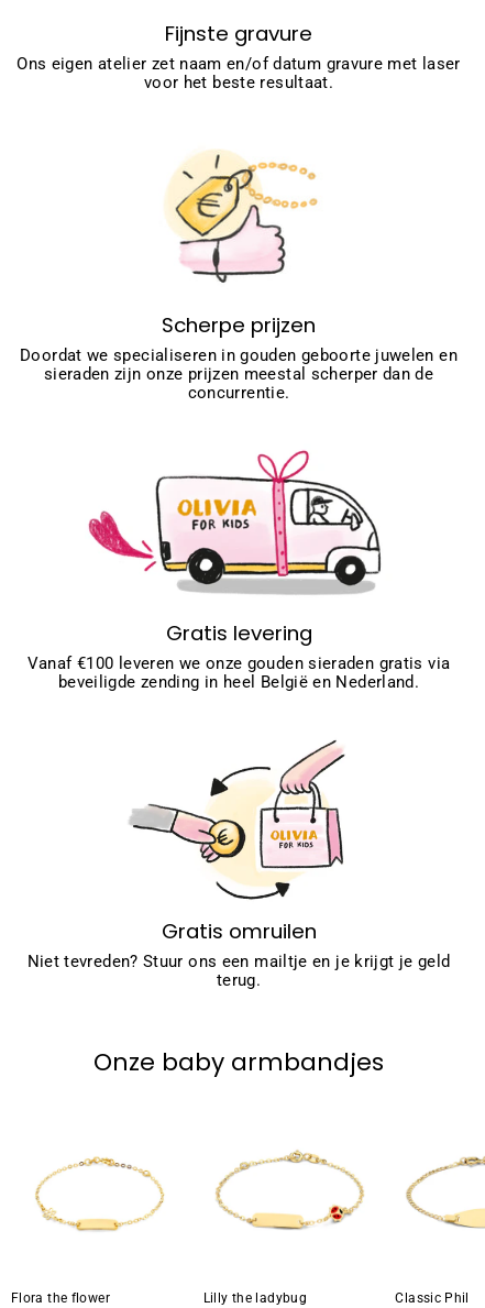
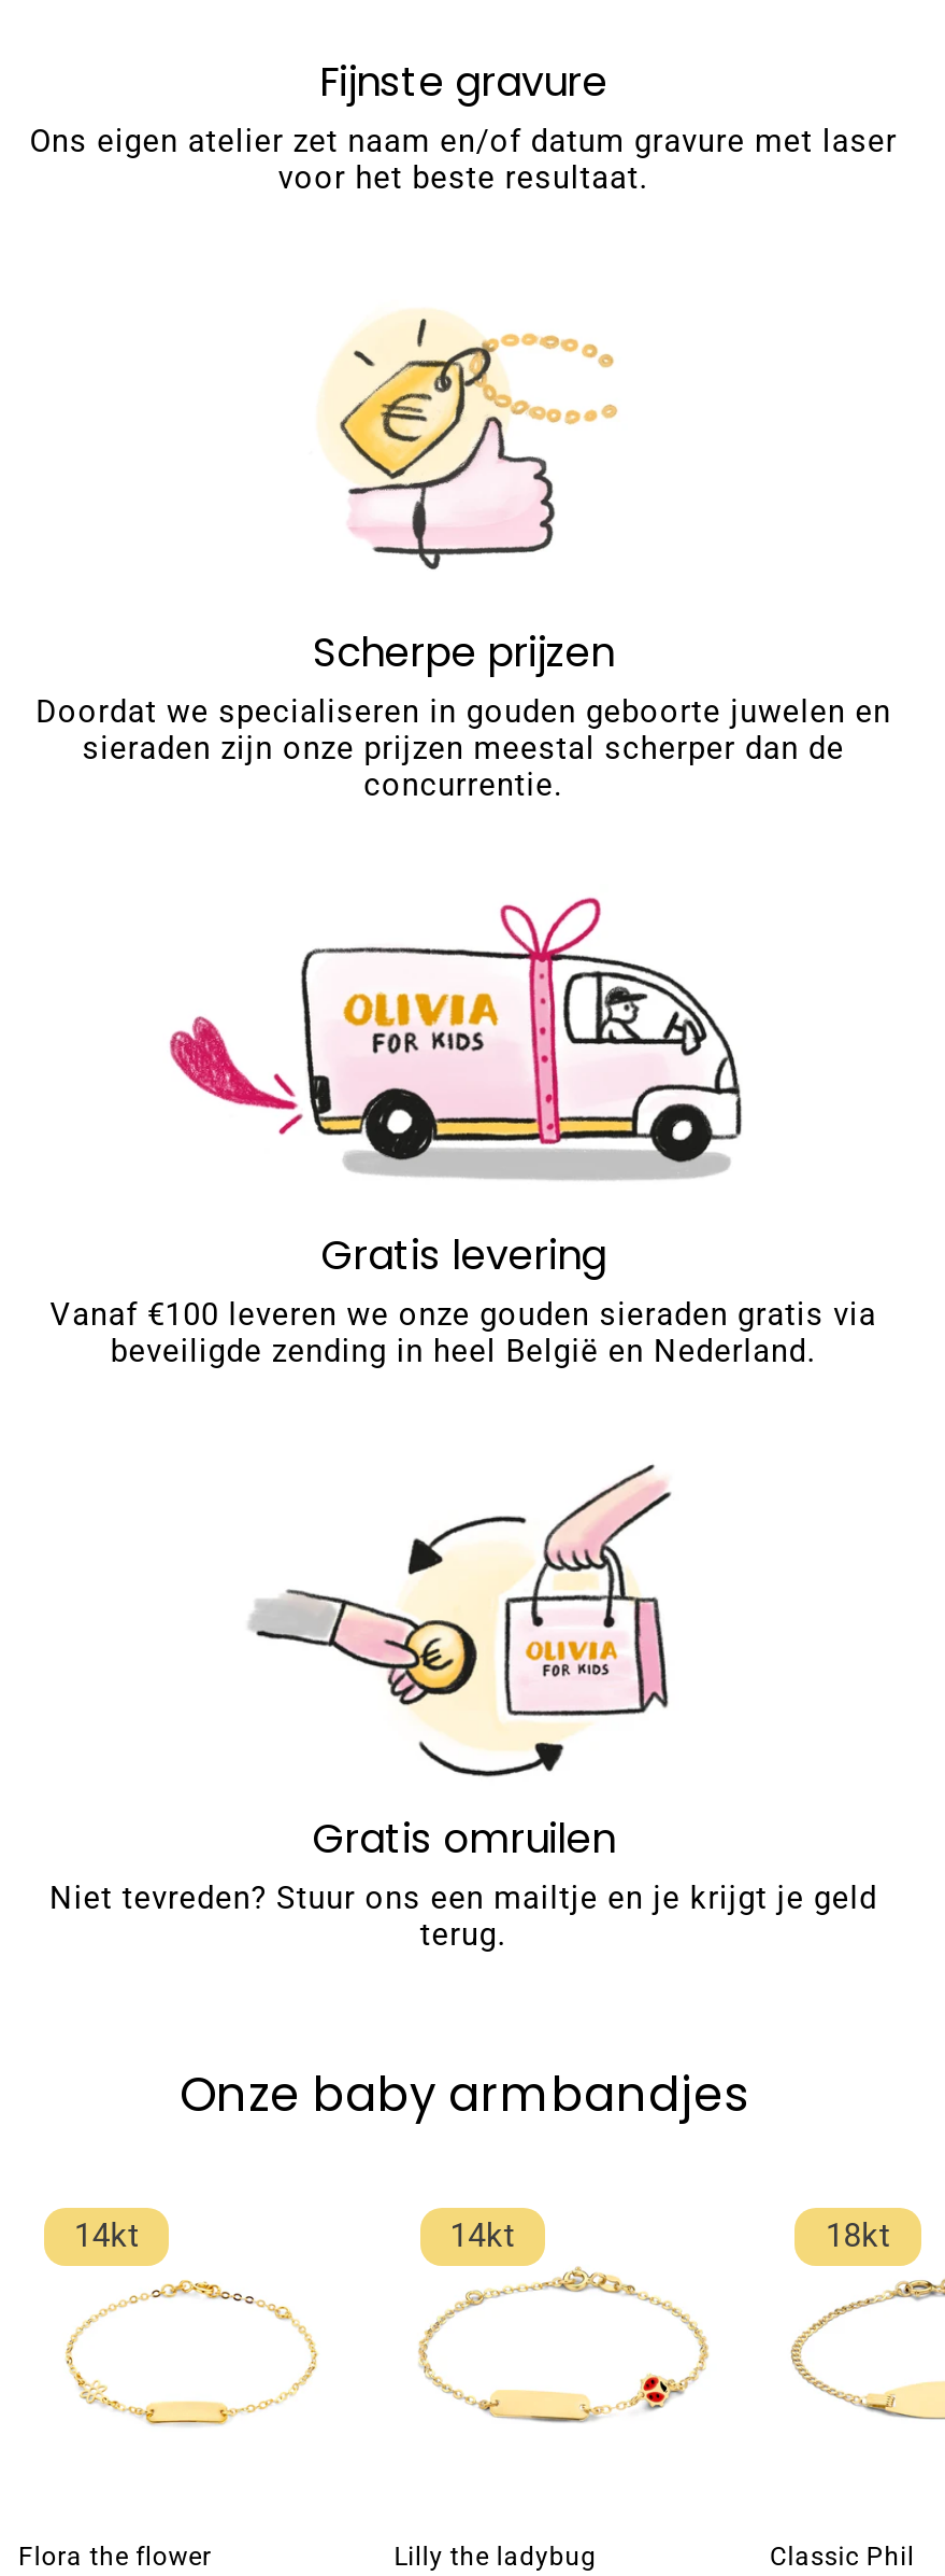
+ 14kt

+ 14kt

+ 18kt
